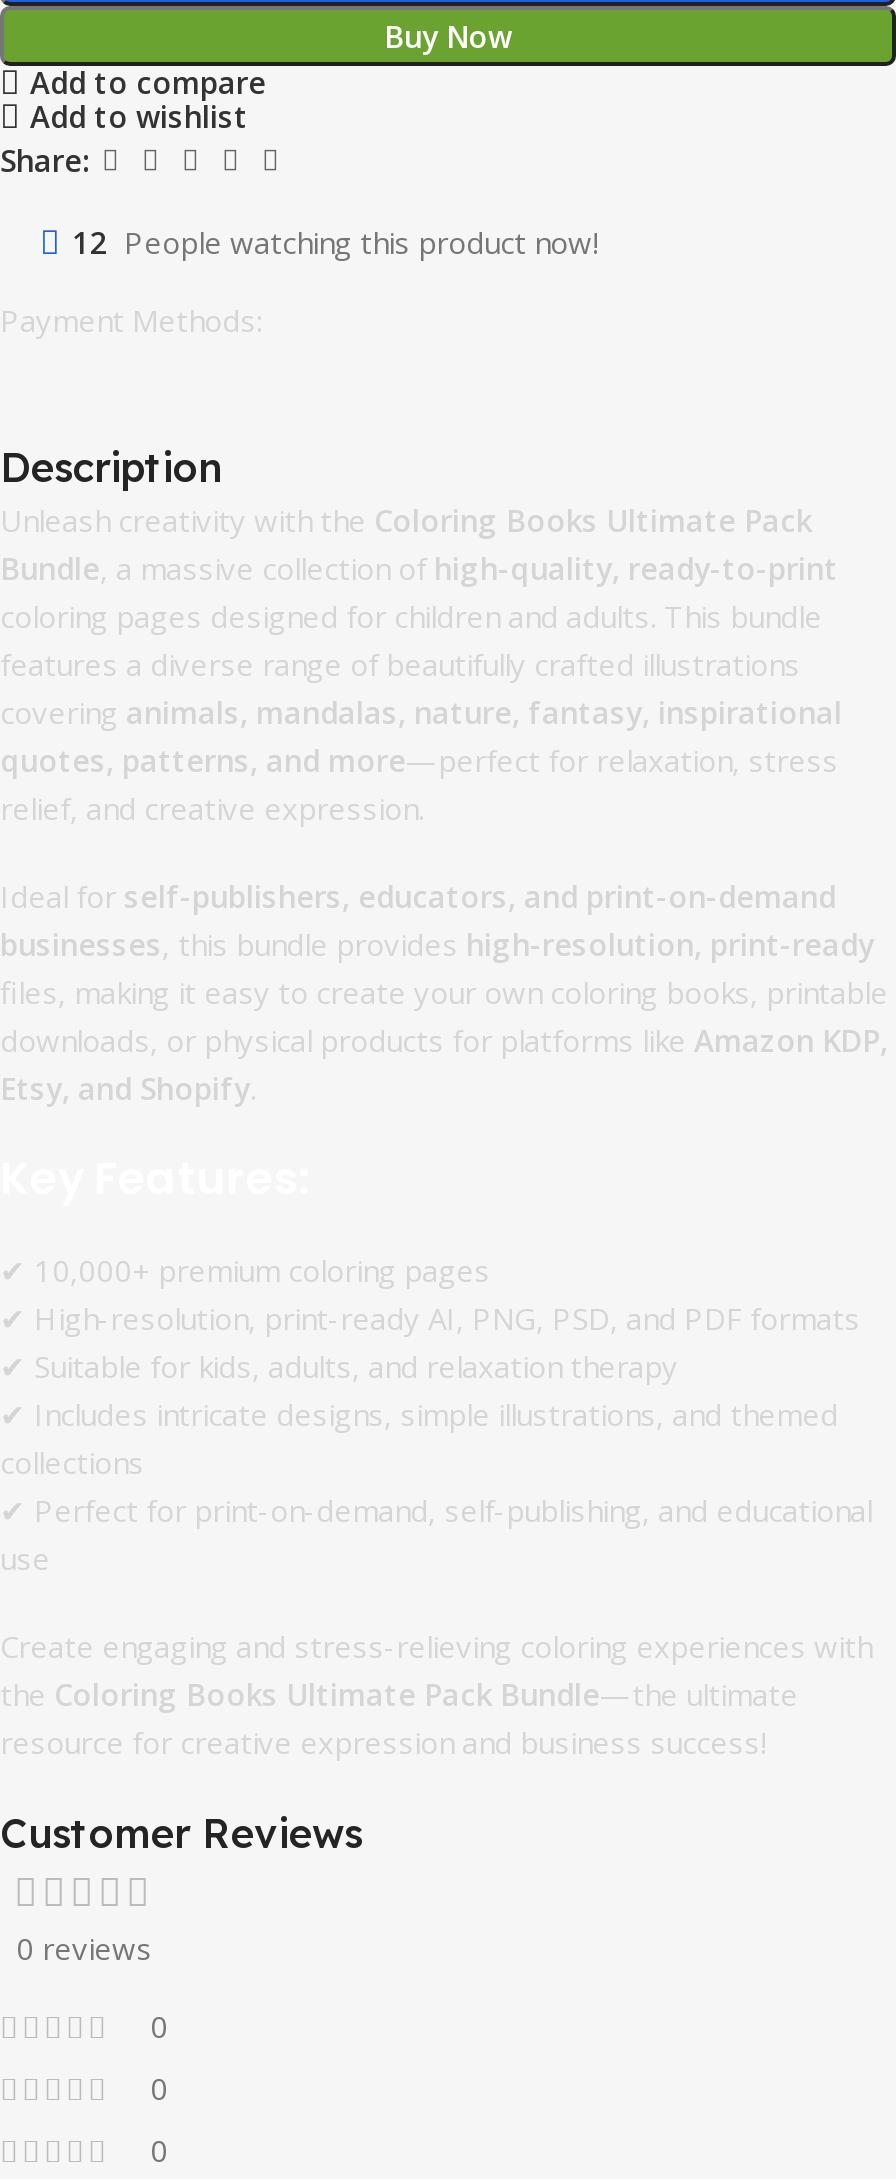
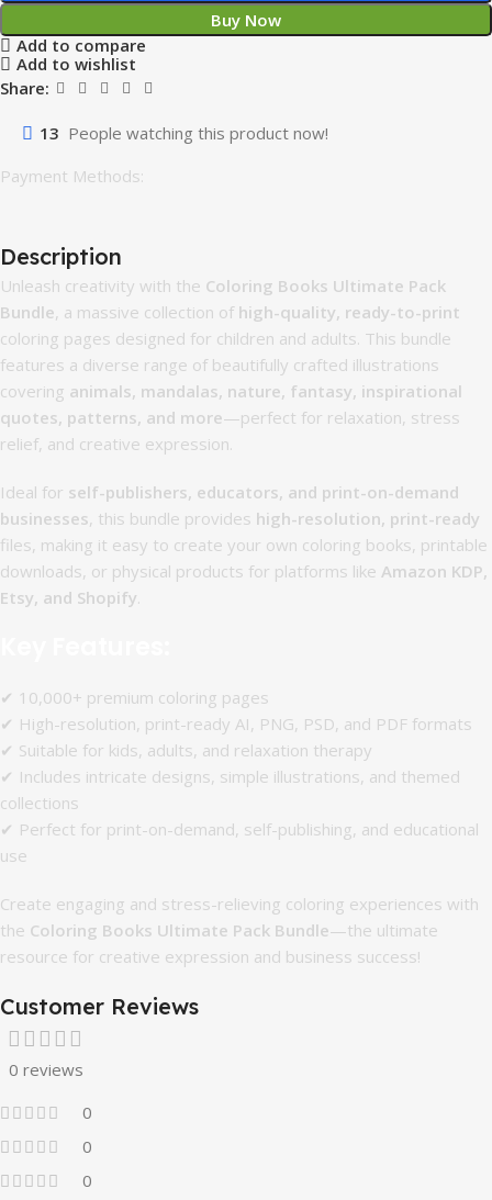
- 12 People watching this product now!
+ 13 People watching this product now!
